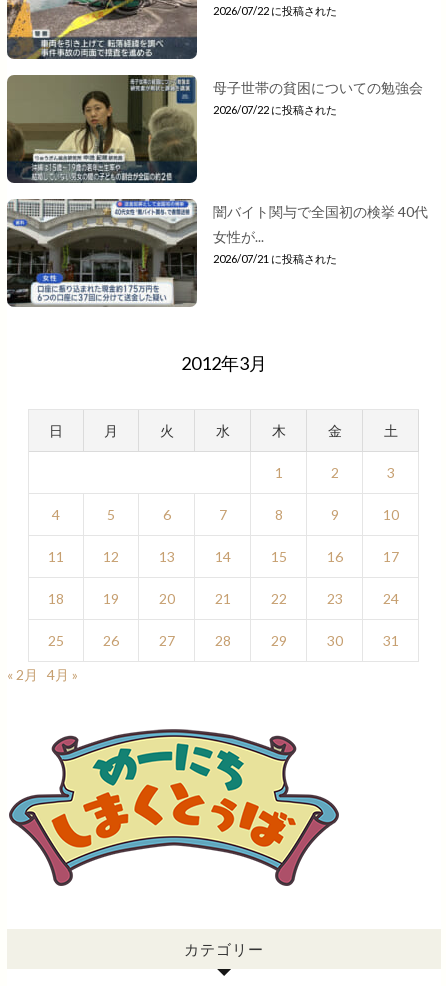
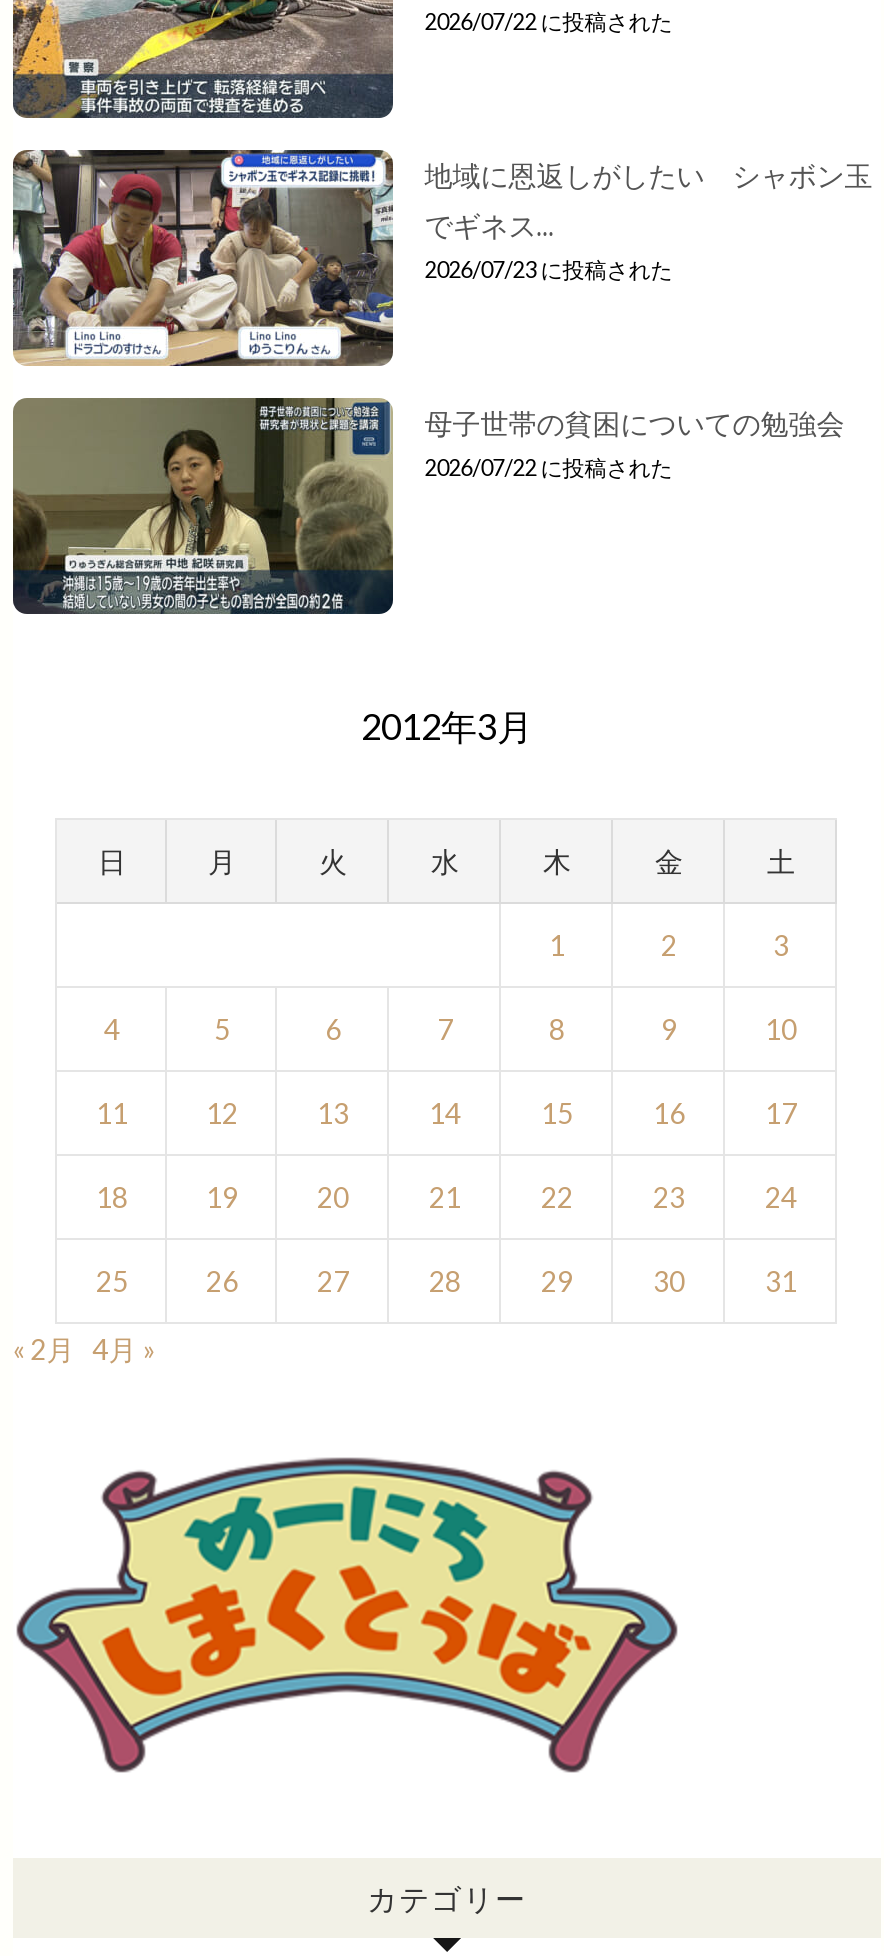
+ [image]
+ 地域に恩返しがしたい シャボン玉
+ でギネス...
+ 2026/07/23 に投稿された

moved down: [image] | 母子世帯の貧困についての勉強会 | 2026/07/22 に投稿された

- [image]
- 闇バイト関与で全国初の検挙 40代
- 女性が...
- 2026/07/21 に投稿された
